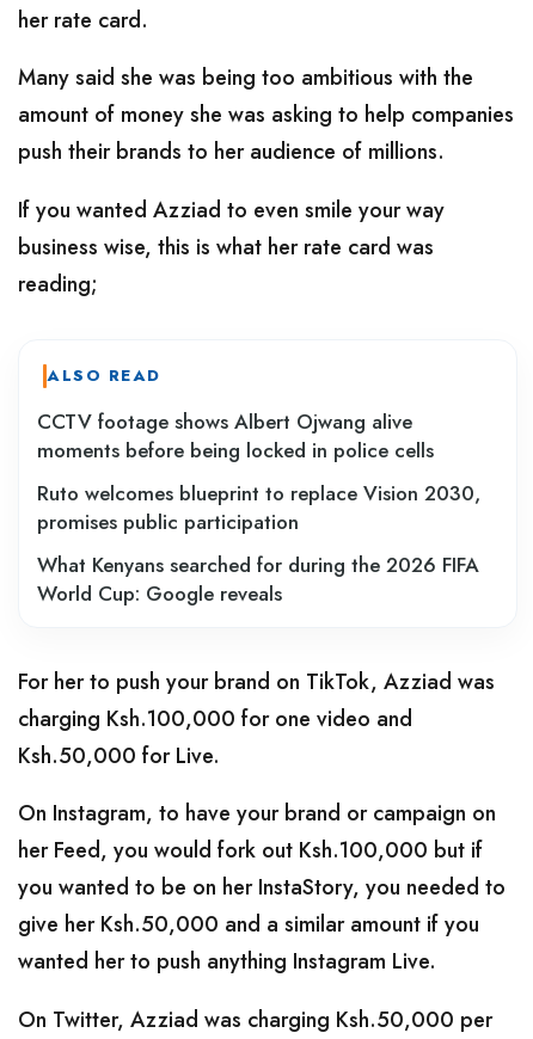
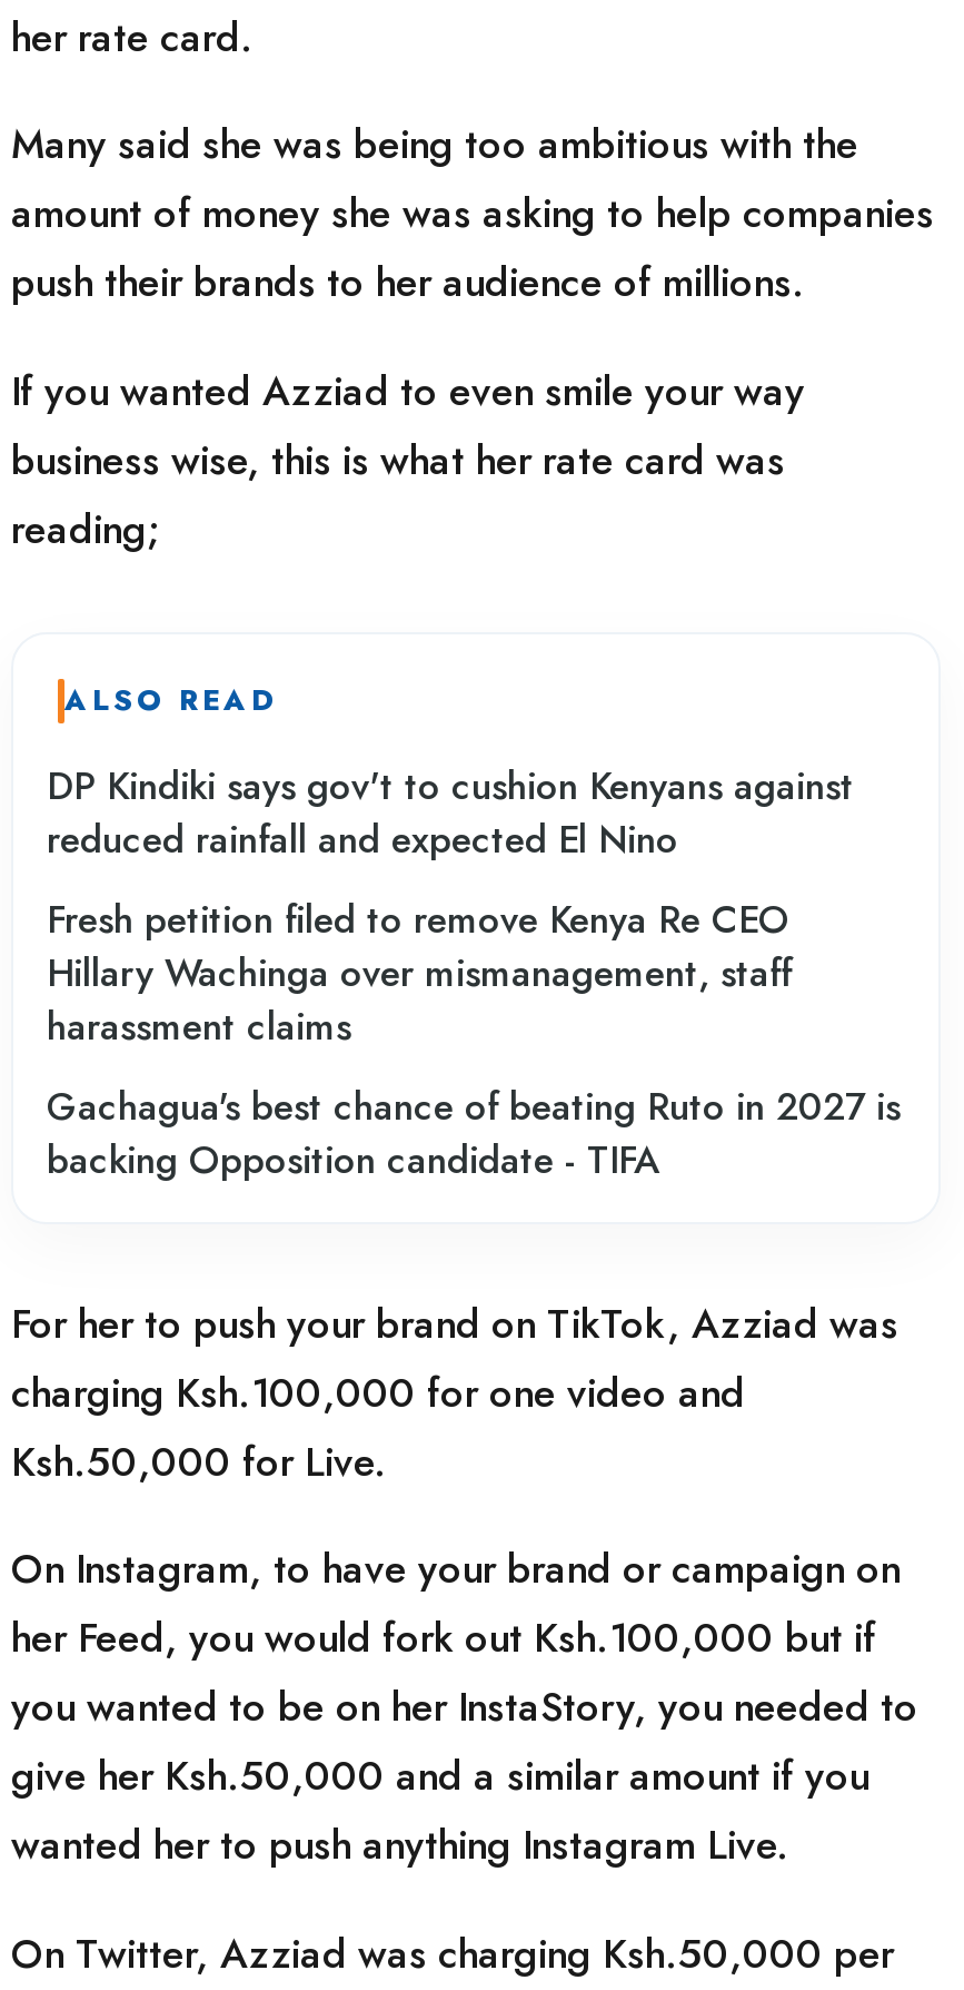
- CCTV footage shows Albert Ojwang alive
- moments before being locked in police cells
+ DP Kindiki says gov't to cushion Kenyans against
+ reduced rainfall and expected El Nino

- Ruto welcomes blueprint to replace Vision 2030,
- promises public participation
+ Fresh petition filed to remove Kenya Re CEO
+ Hillary Wachinga over mismanagement, staff
+ harassment claims

- What Kenyans searched for during the 2026 FIFA
- World Cup: Google reveals
+ Gachagua's best chance of beating Ruto in 2027 is
+ backing Opposition candidate - TIFA
